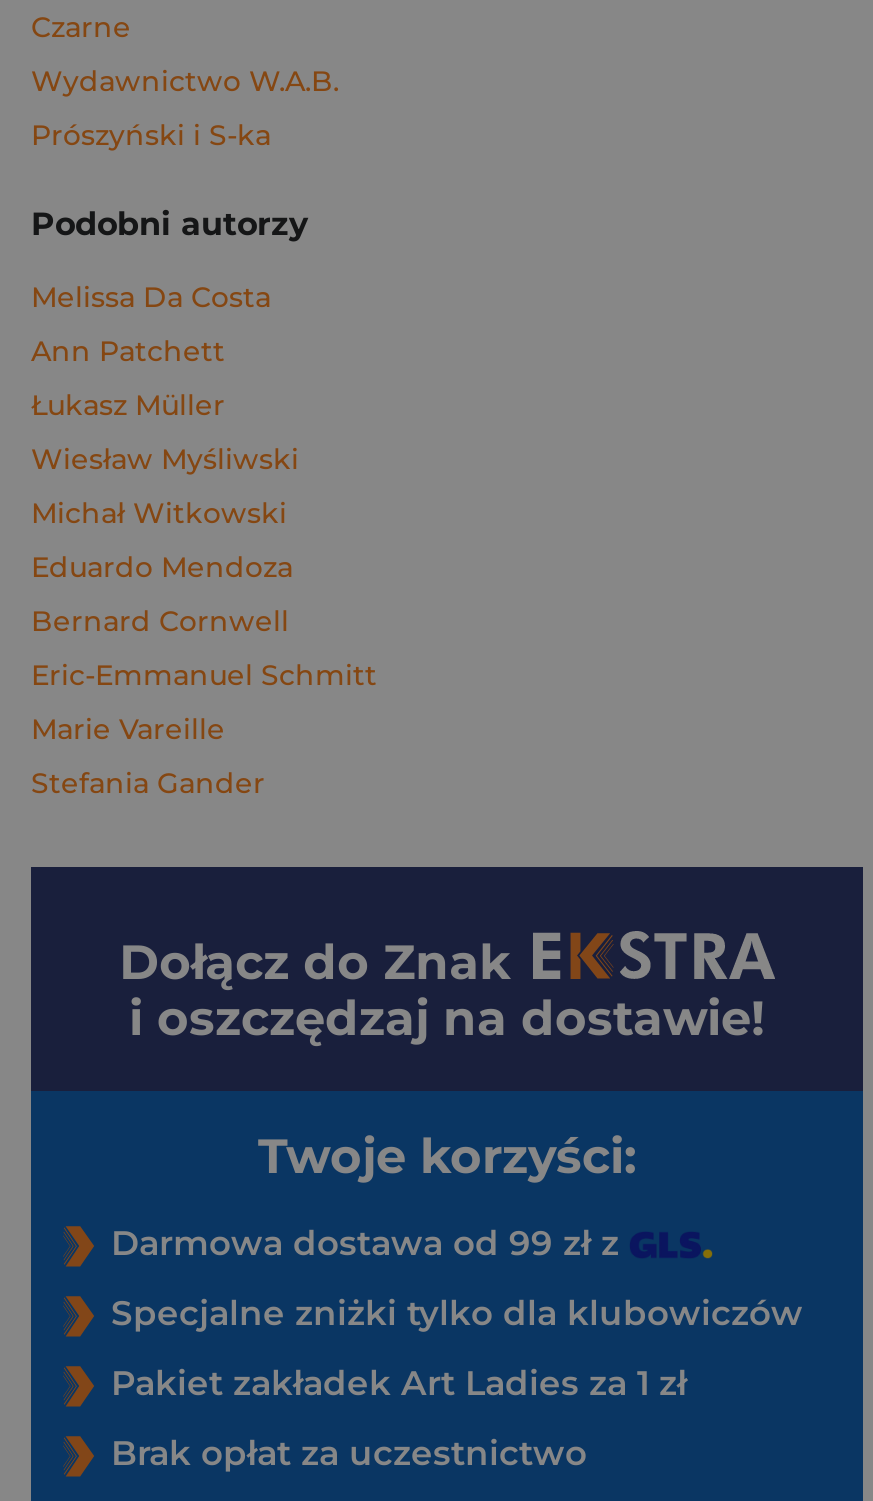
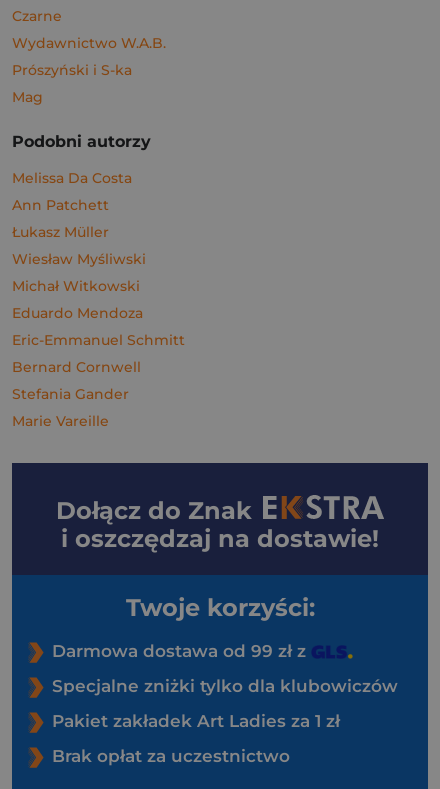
+ Mag

moved down: Bernard Cornwell

moved down: Marie Vareille
